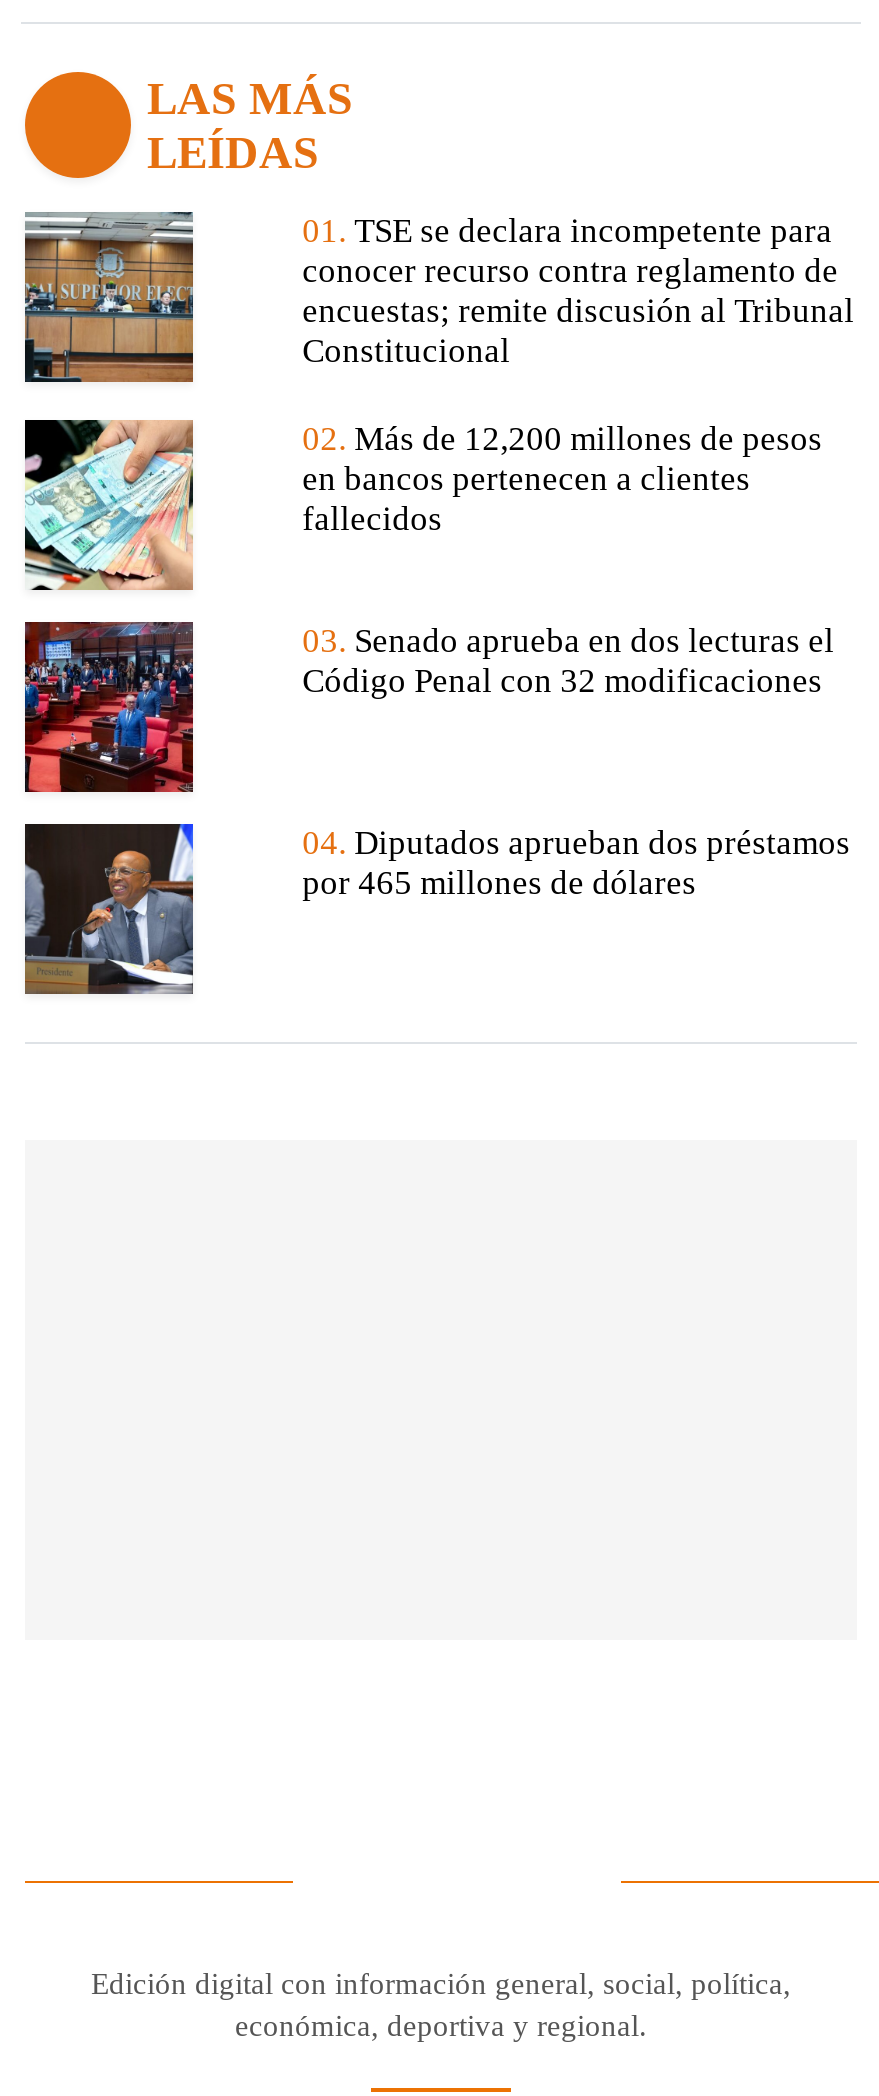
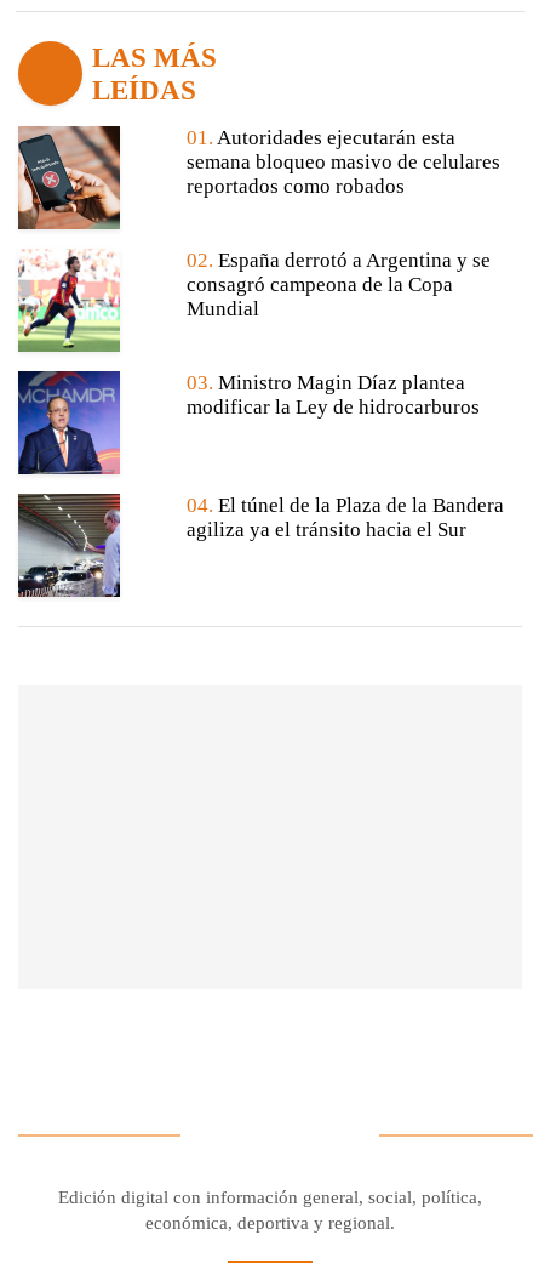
- [image]
+ [image]

- 01. TSE se declara incompetente para
- conocer recurso contra reglamento de
- encuestas; remite discusión al Tribunal
- Constitucional
+ 01. Autoridades ejecutarán esta
+ semana bloqueo masivo de celulares
+ reportados como robados

- [image]
+ [image]

- 02. Más de 12,200 millones de pesos
- en bancos pertenecen a clientes
- fallecidos
+ 02. España derrotó a Argentina y se
+ consagró campeona de la Copa
+ Mundial

- [image]
+ [image]

- 03. Senado aprueba en dos lecturas el
- Código Penal con 32 modificaciones
+ 03. Ministro Magin Díaz plantea
+ modificar la Ley de hidrocarburos

- [image]
+ [image]

- 04. Diputados aprueban dos préstamos
- por 465 millones de dólares
+ 04. El túnel de la Plaza de la Bandera
+ agiliza ya el tránsito hacia el Sur
